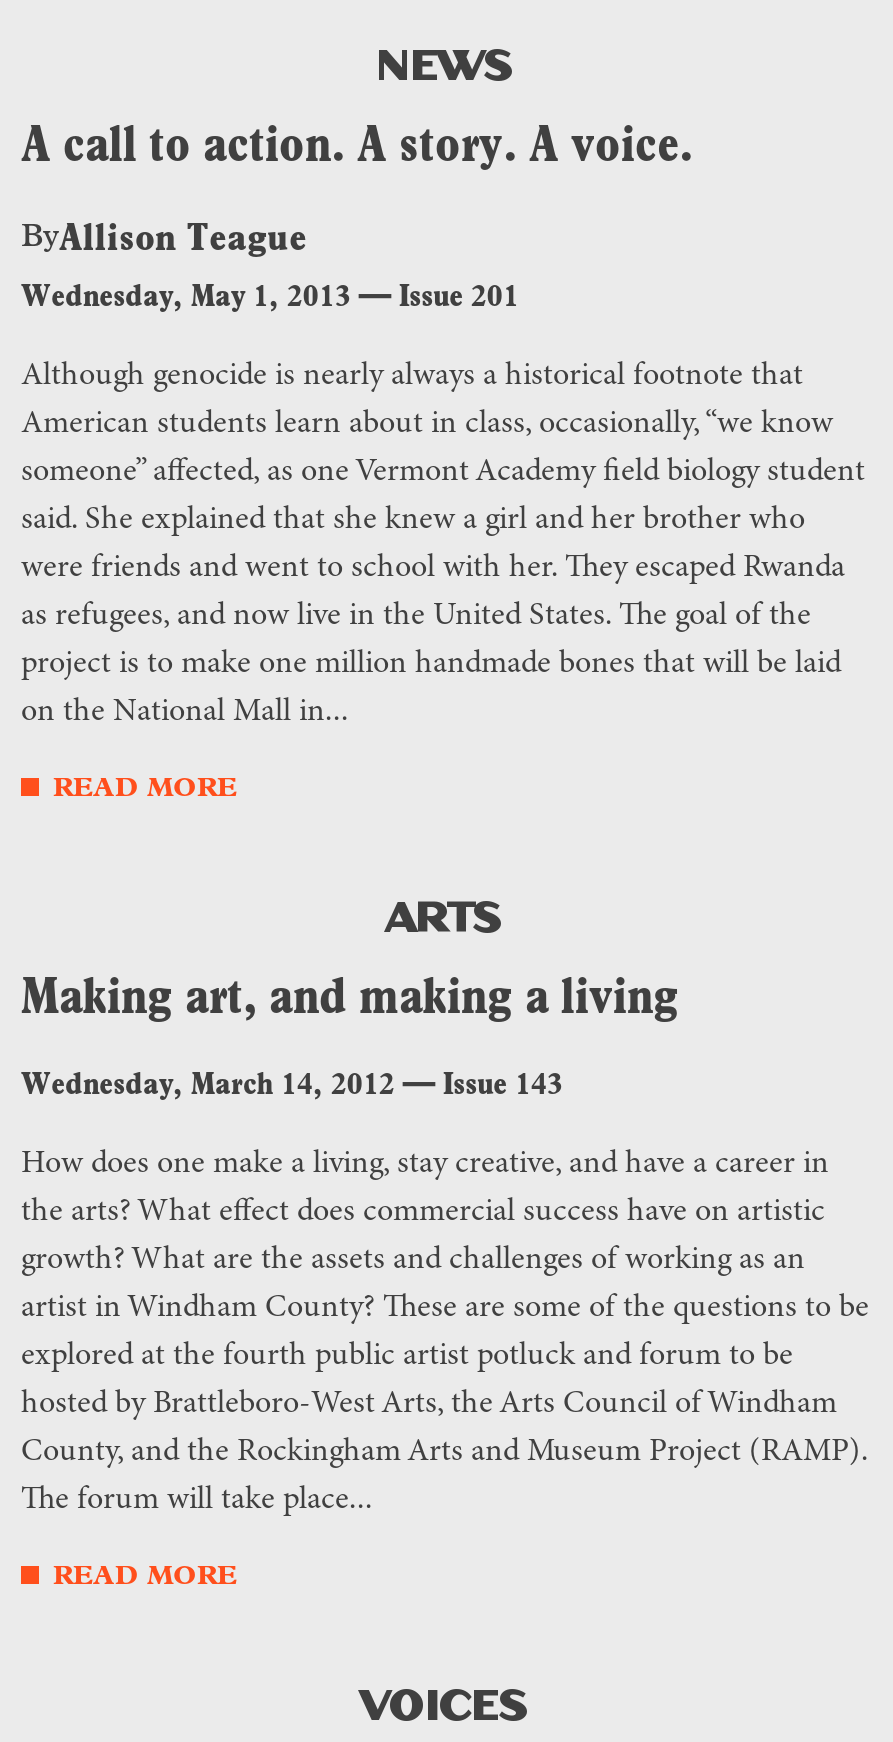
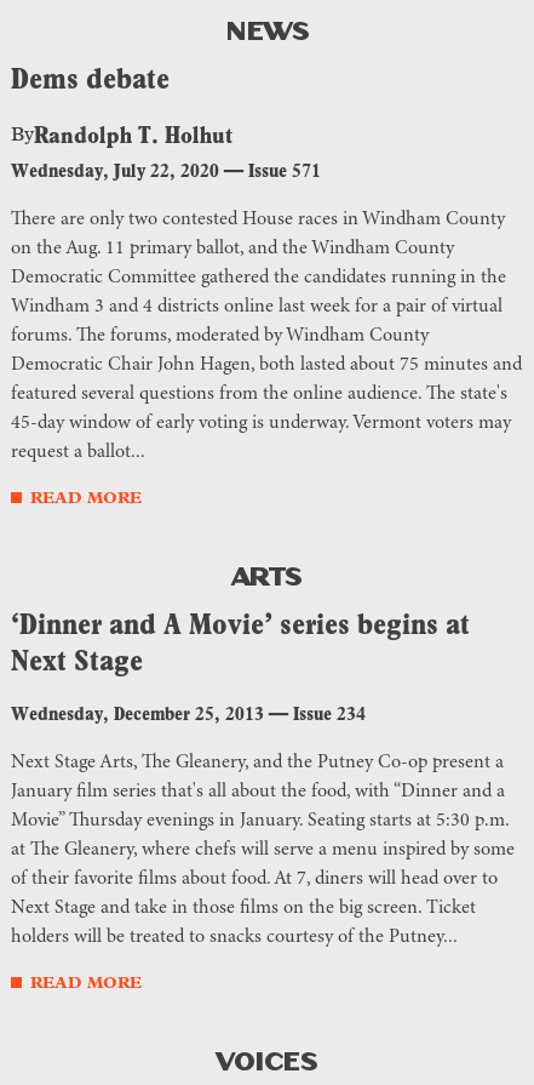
- A call to action. A story. A voice.
- ByAllison Teague
- Wednesday, May 1, 2013 — Issue 201
- Although genocide is nearly always a historical footnote that
- American students learn about in class, occasionally, “we know
- someone” affected, as one Vermont Academy field biology student
- said. She explained that she knew a girl and her brother who
- were friends and went to school with her. They escaped Rwanda
- as refugees, and now live in the United States. The goal of the
- project is to make one million handmade bones that will be laid
- on the National Mall in...
+ Dems debate
+ ByRandolph T. Holhut
+ Wednesday, July 22, 2020 — Issue 571
+ There are only two contested House races in Windham County
+ on the Aug. 11 primary ballot, and the Windham County
+ Democratic Committee gathered the candidates running in the
+ Windham 3 and 4 districts online last week for a pair of virtual
+ forums. The forums, moderated by Windham County
+ Democratic Chair John Hagen, both lasted about 75 minutes and
+ featured several questions from the online audience. The state's
+ 45-day window of early voting is underway. Vermont voters may
+ request a ballot...

- Making art, and making a living
- Wednesday, March 14, 2012 — Issue 143
- How does one make a living, stay creative, and have a career in
- the arts? What effect does commercial success have on artistic
- growth? What are the assets and challenges of working as an
- artist in Windham County? These are some of the questions to be
- explored at the fourth public artist potluck and forum to be
- hosted by Brattleboro-West Arts, the Arts Council of Windham
- County, and the Rockingham Arts and Museum Project (RAMP).
- The forum will take place...
+ ‘Dinner and A Movie’ series begins at
+ Next Stage
+ Wednesday, December 25, 2013 — Issue 234
+ Next Stage Arts, The Gleanery, and the Putney Co-op present a
+ January film series that's all about the food, with “Dinner and a
+ Movie” Thursday evenings in January. Seating starts at 5:30 p.m.
+ at The Gleanery, where chefs will serve a menu inspired by some
+ of their favorite films about food. At 7, diners will head over to
+ Next Stage and take in those films on the big screen. Ticket
+ holders will be treated to snacks courtesy of the Putney...
